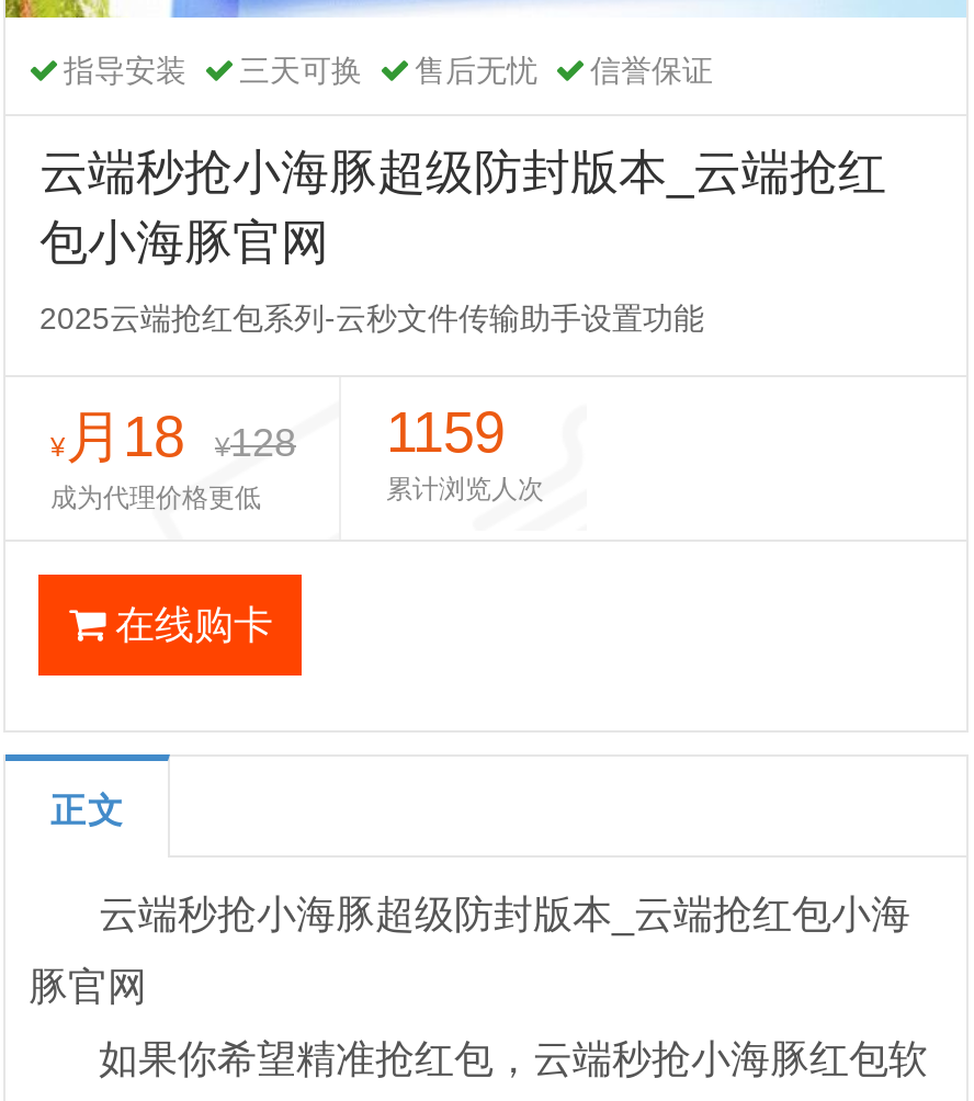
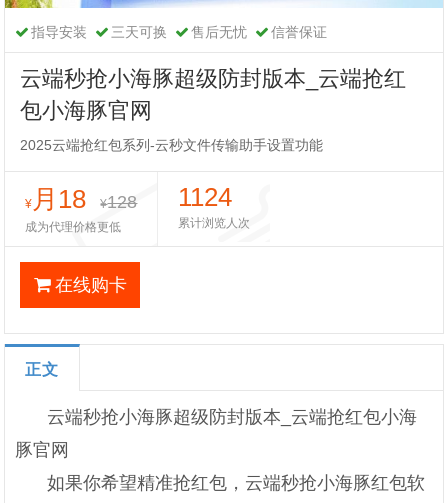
- 1159
+ 1124
